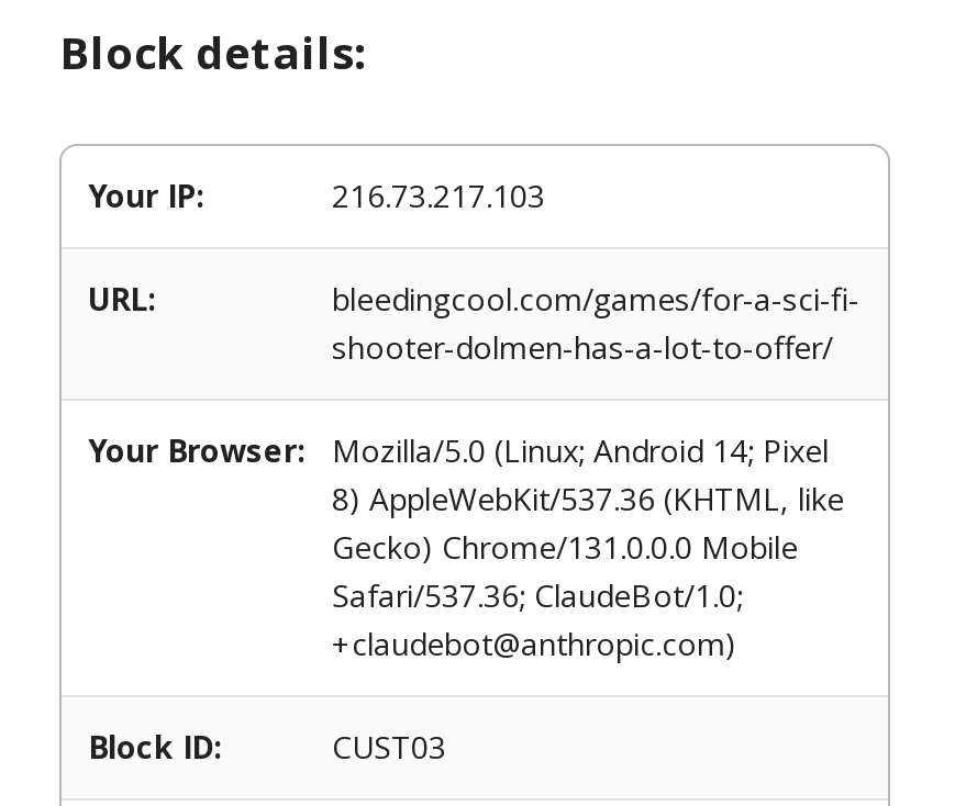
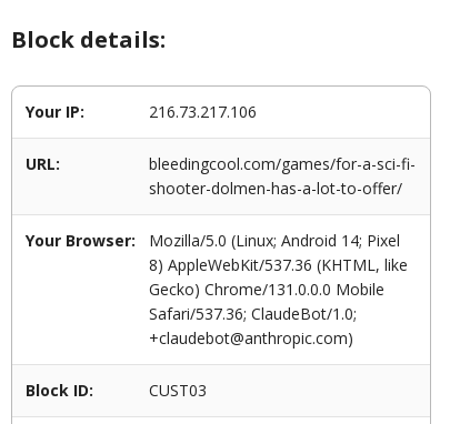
- 216.73.217.103
+ 216.73.217.106
